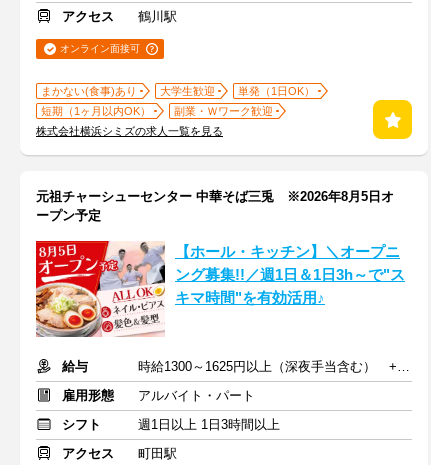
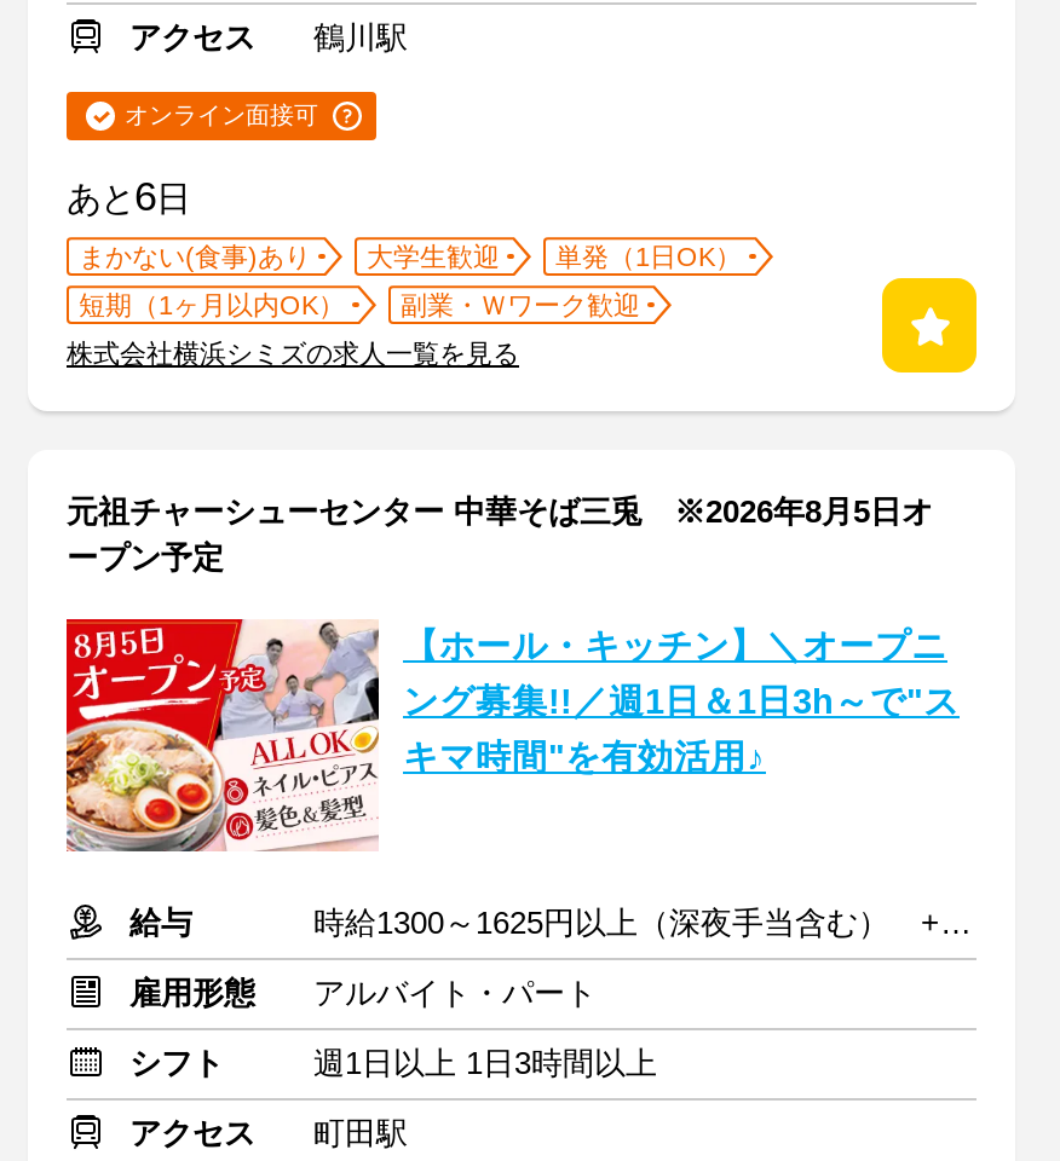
+ あと6日
